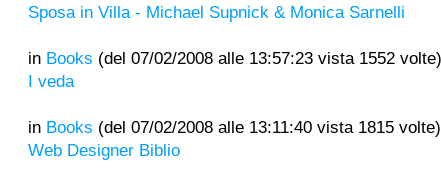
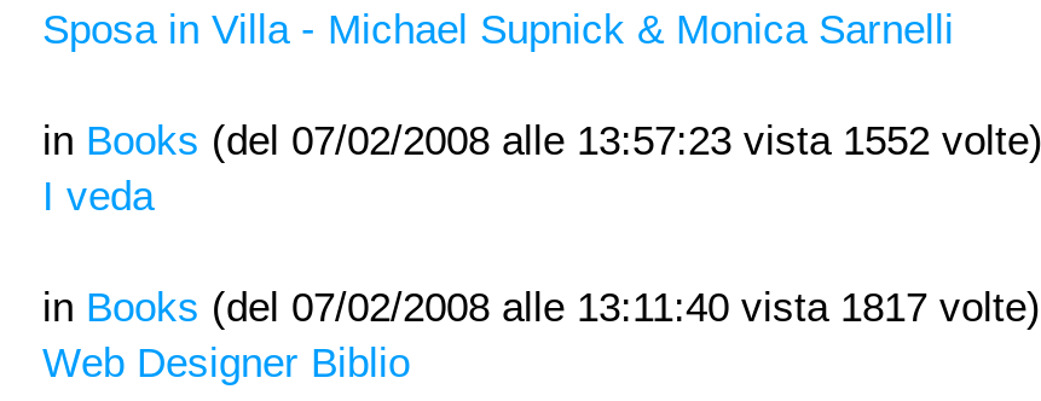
- in Books (del 07/02/2008 alle 13:11:40 vista 1815 volte)
+ in Books (del 07/02/2008 alle 13:11:40 vista 1817 volte)
